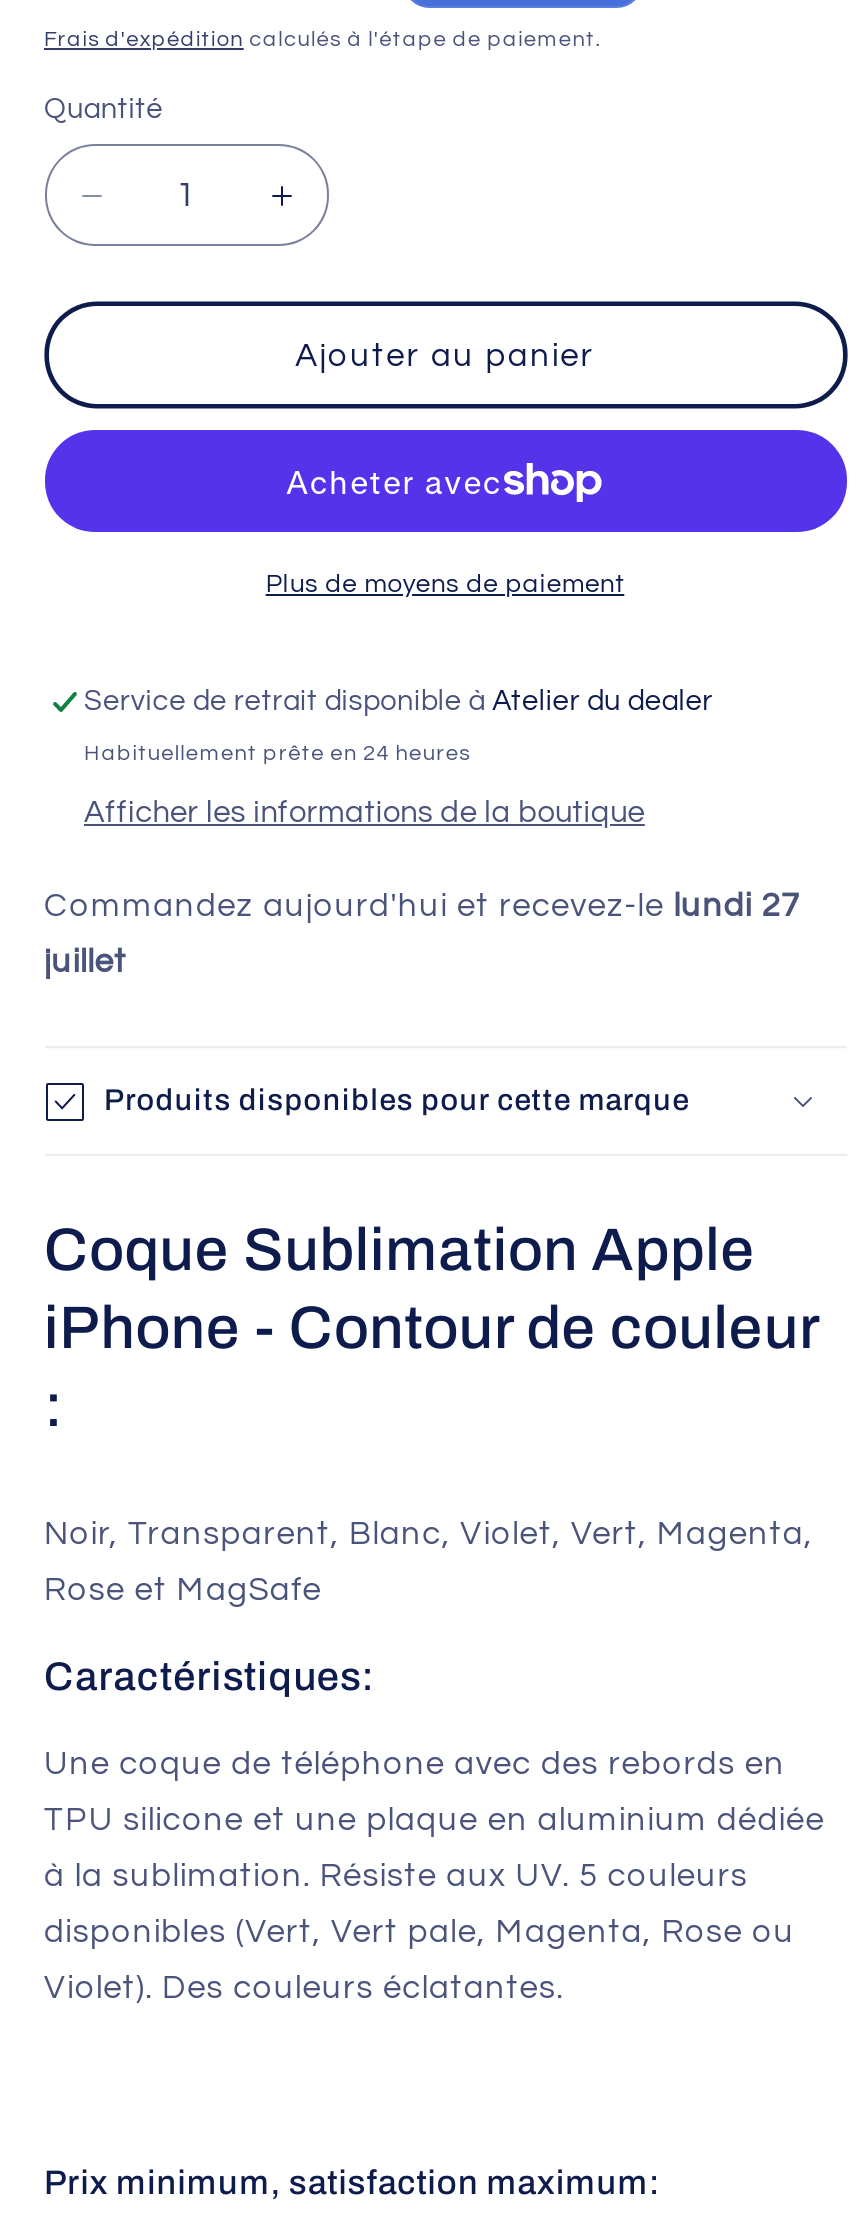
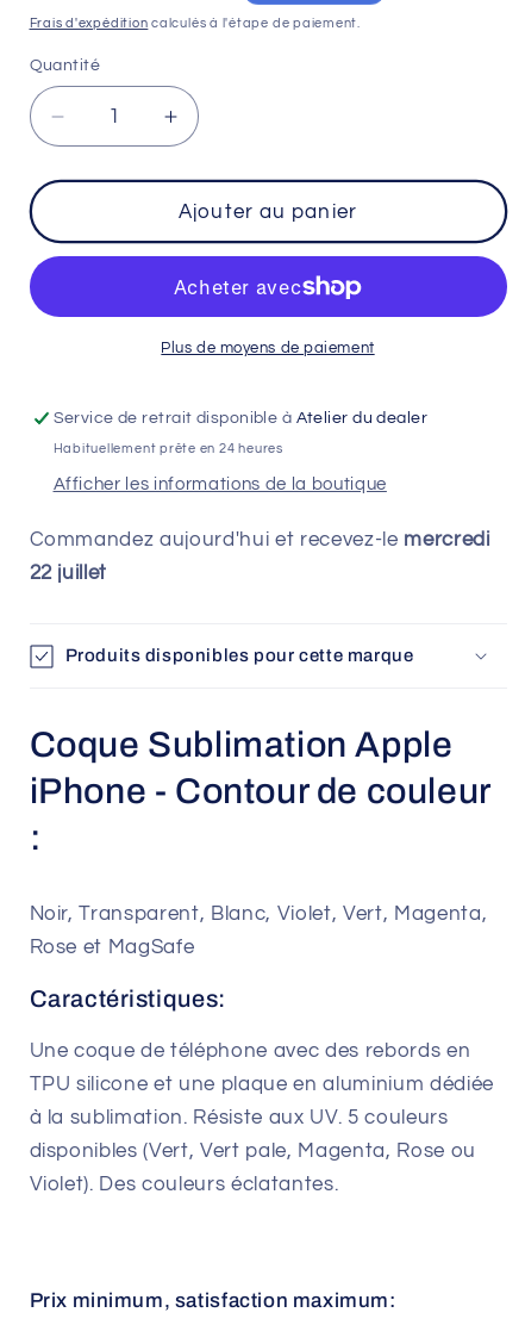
- Commandez aujourd'hui et recevez-le lundi 27
+ Commandez aujourd'hui et recevez-le mercredi

- juillet
+ 22 juillet
